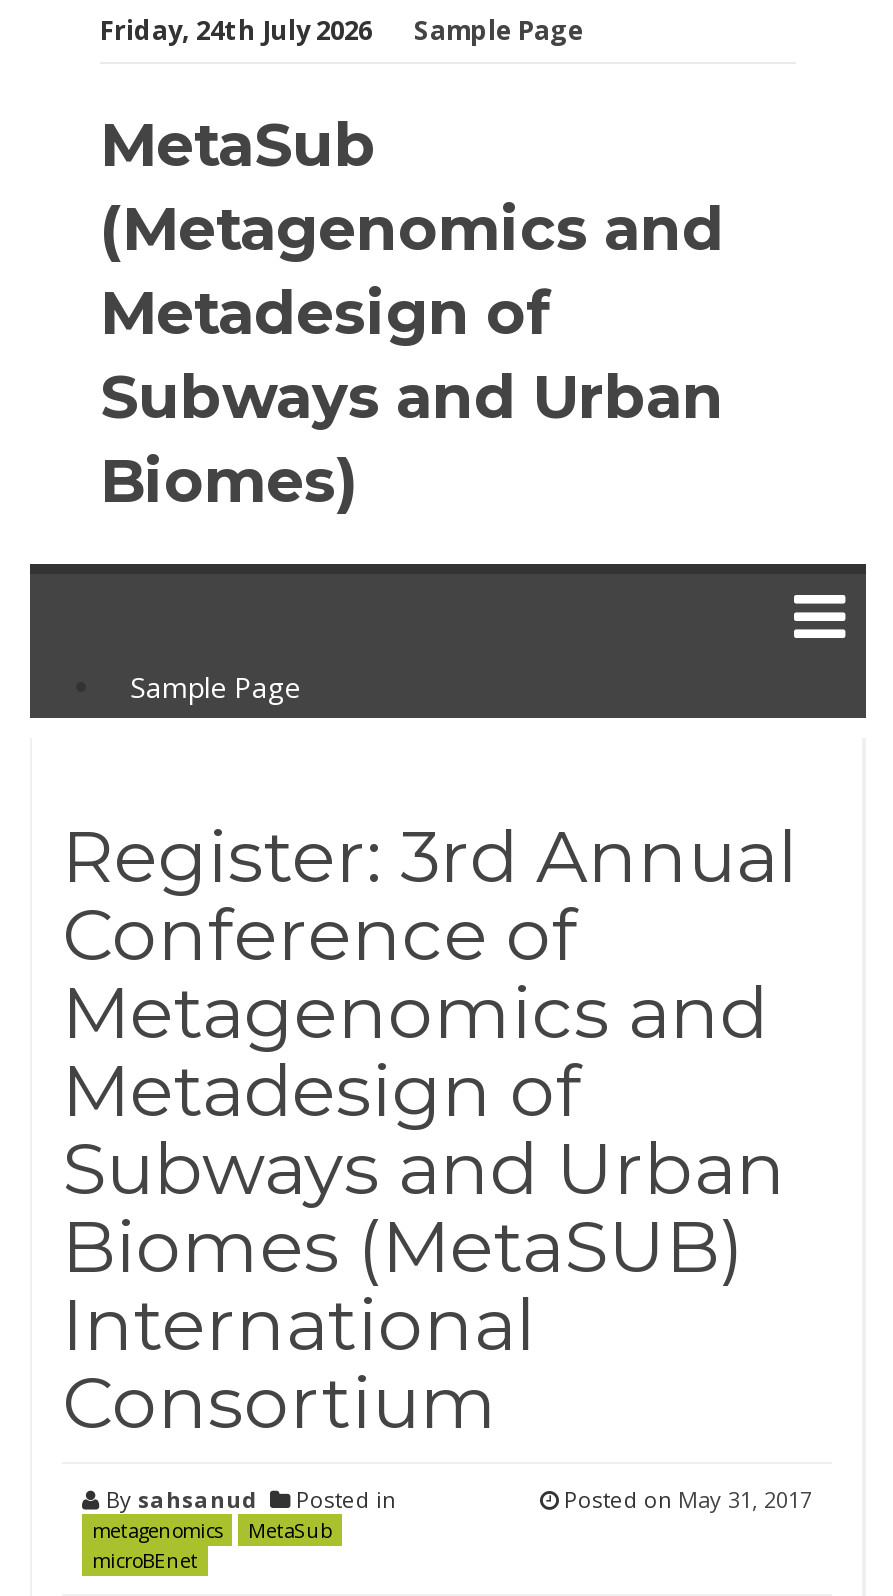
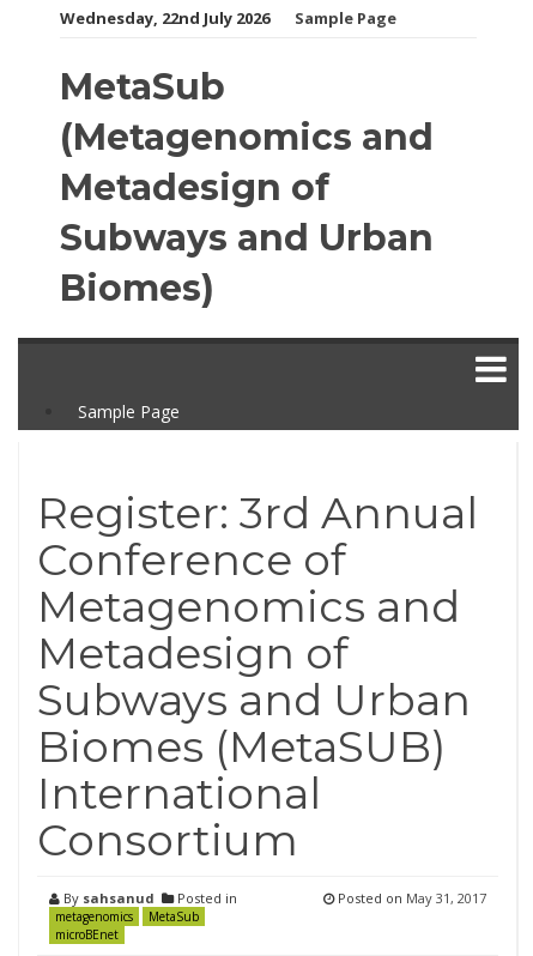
- Friday, 24th July 2026
+ Wednesday, 22nd July 2026
